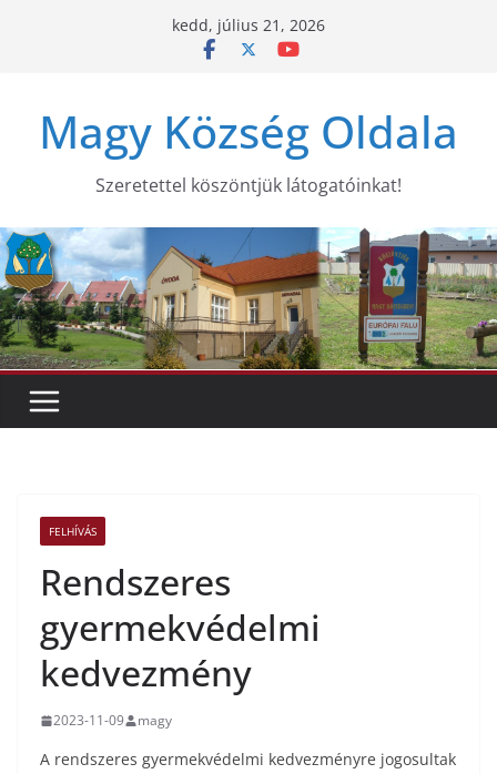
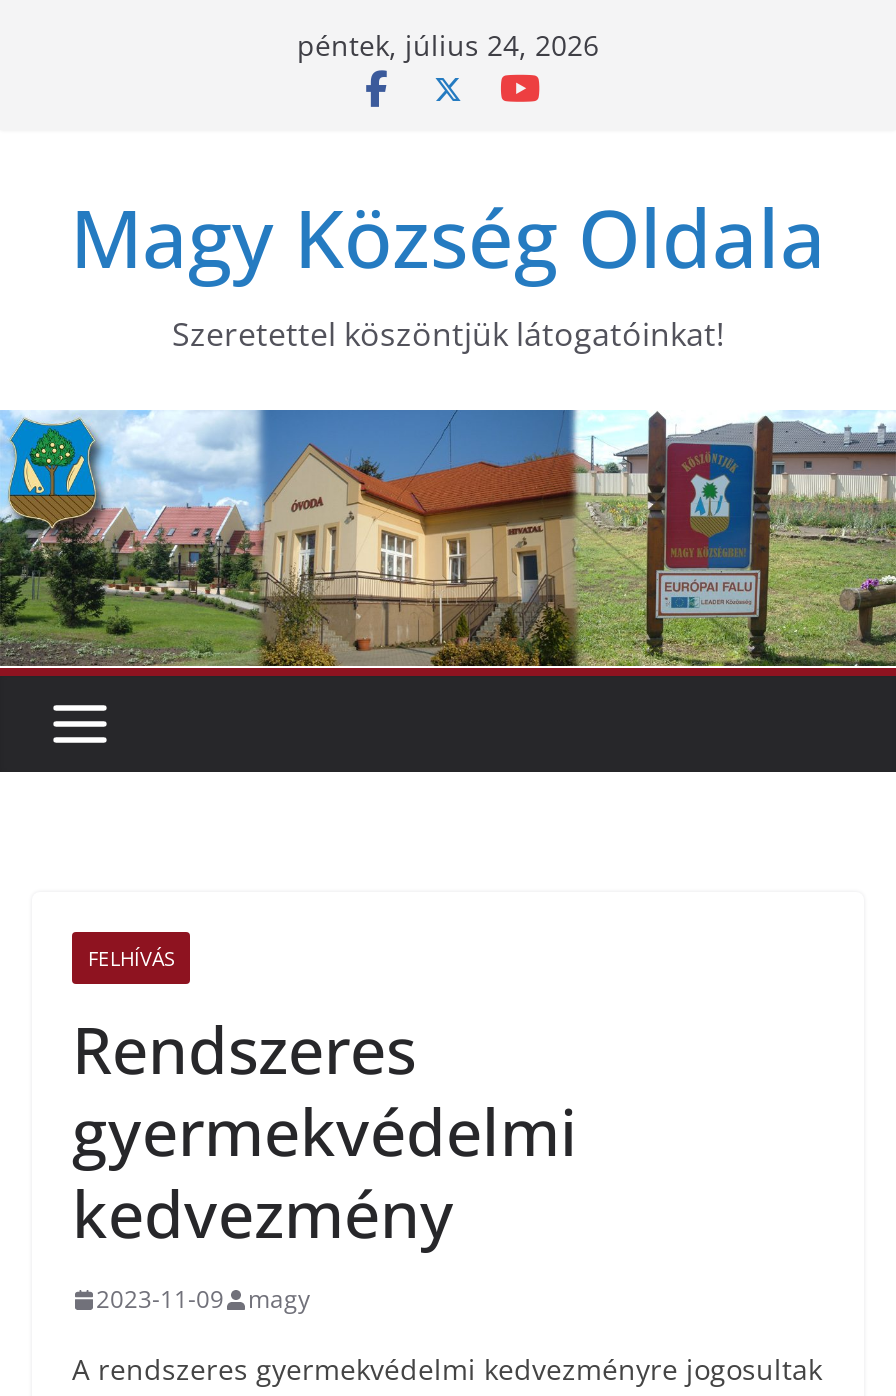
- kedd, július 21, 2026
+ péntek, július 24, 2026
